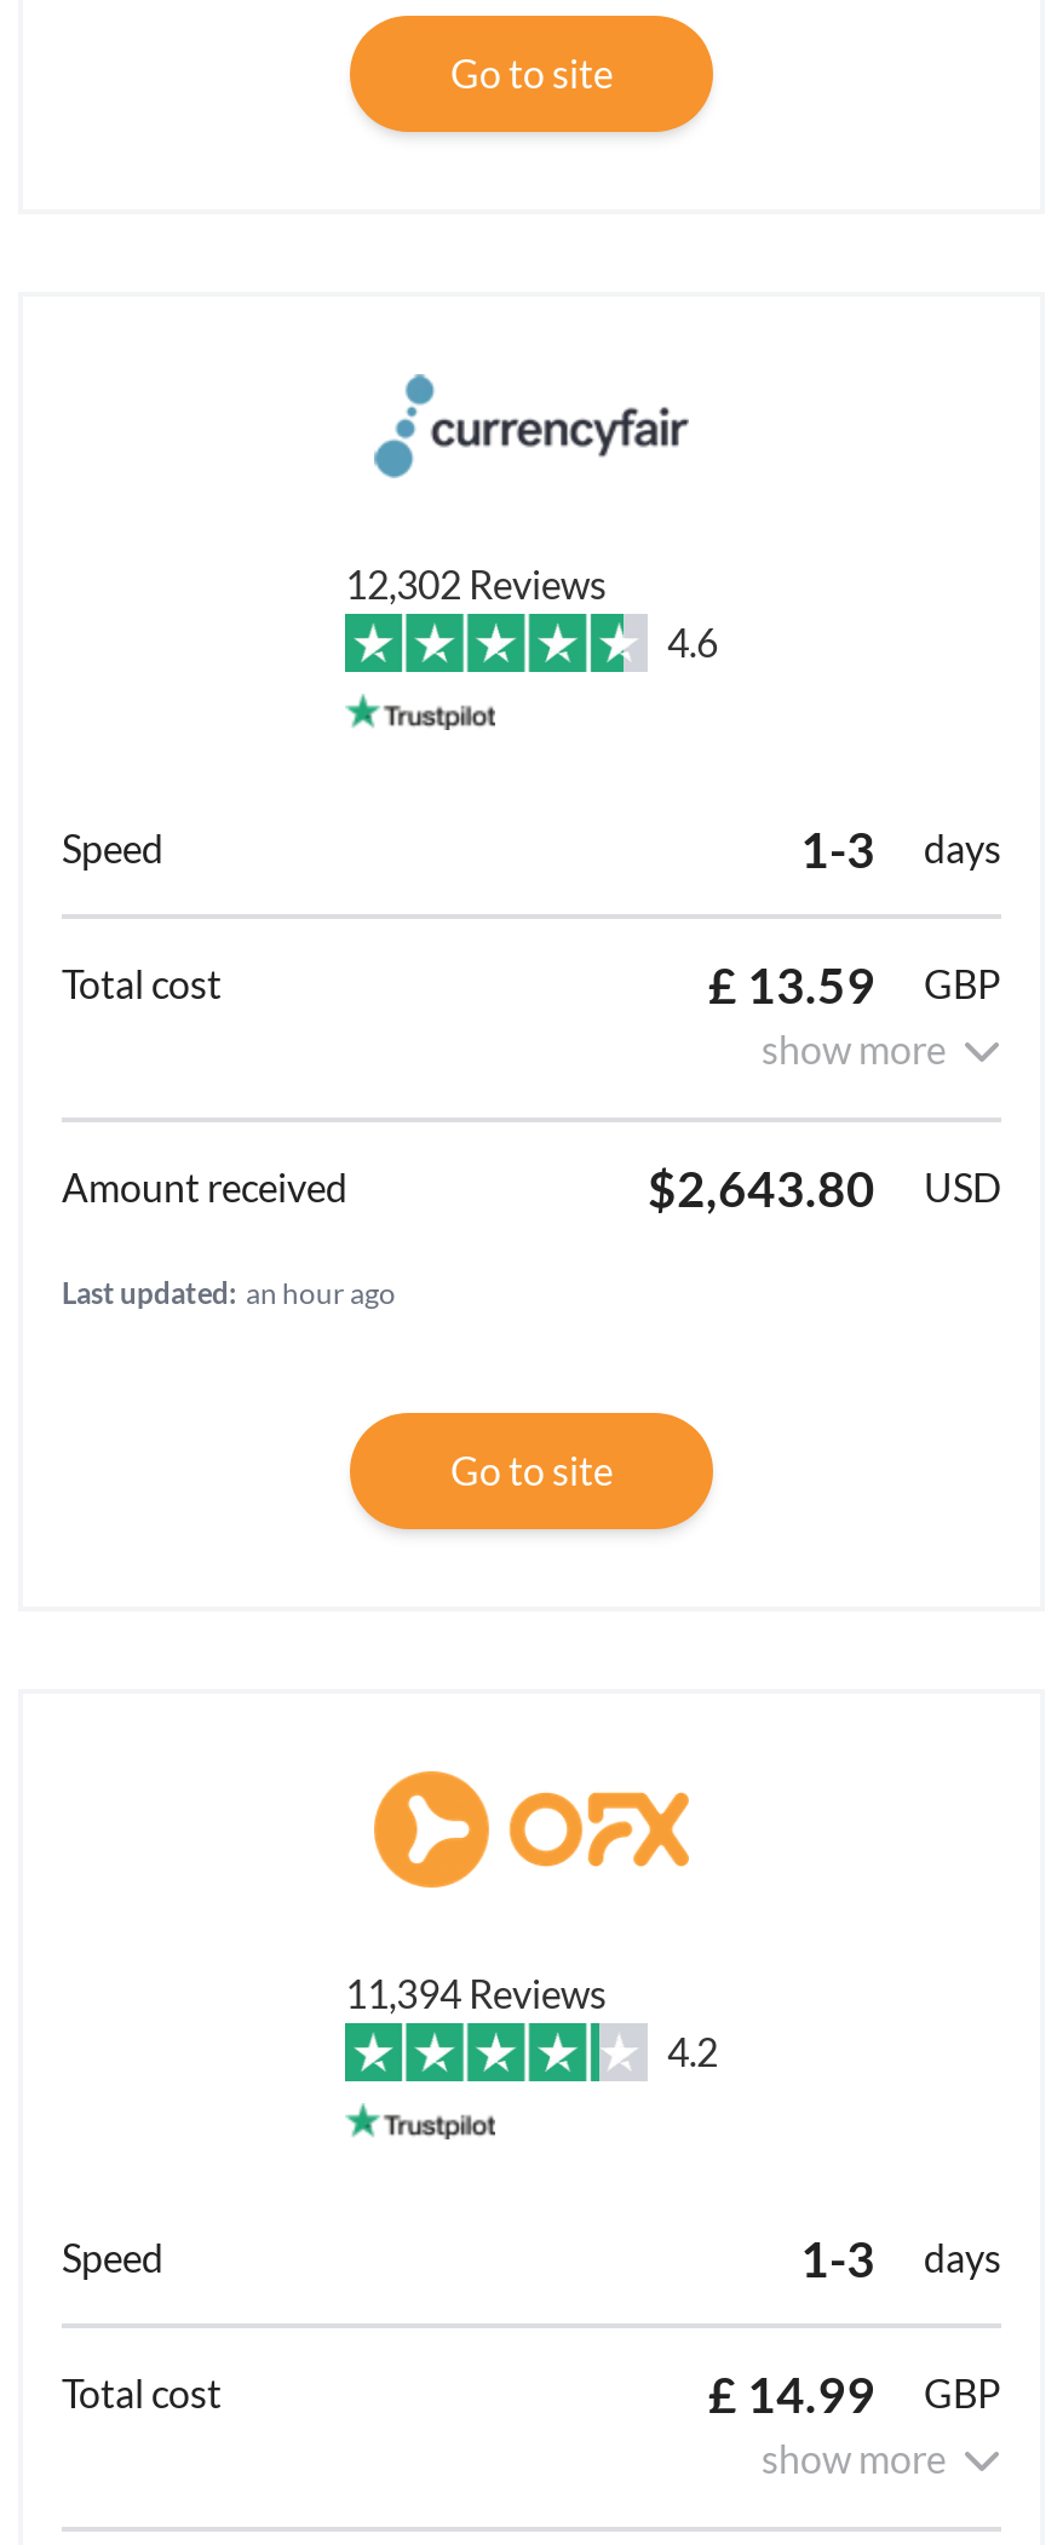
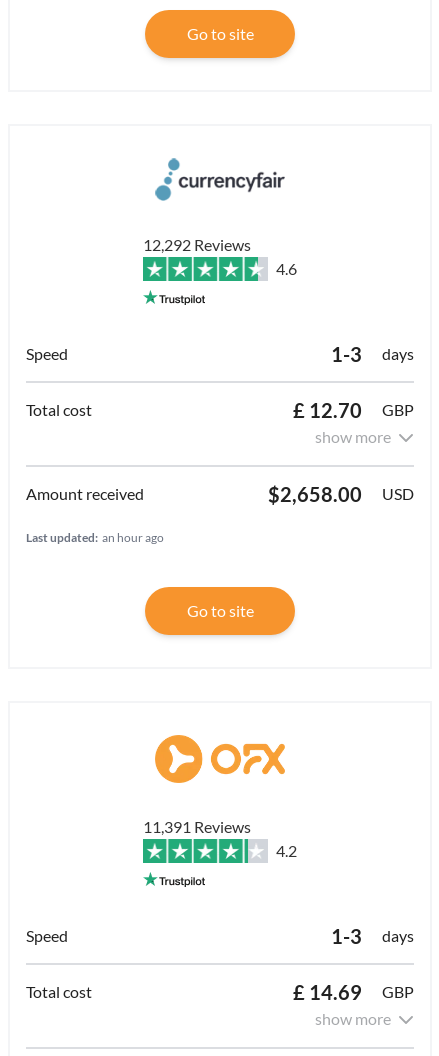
- 12,302 Reviews
+ 12,292 Reviews

- £ 13.59 GBP
+ £ 12.70 GBP

- $2,643.80 USD
+ $2,658.00 USD

- 11,394 Reviews
+ 11,391 Reviews

- £ 14.99 GBP
+ £ 14.69 GBP
